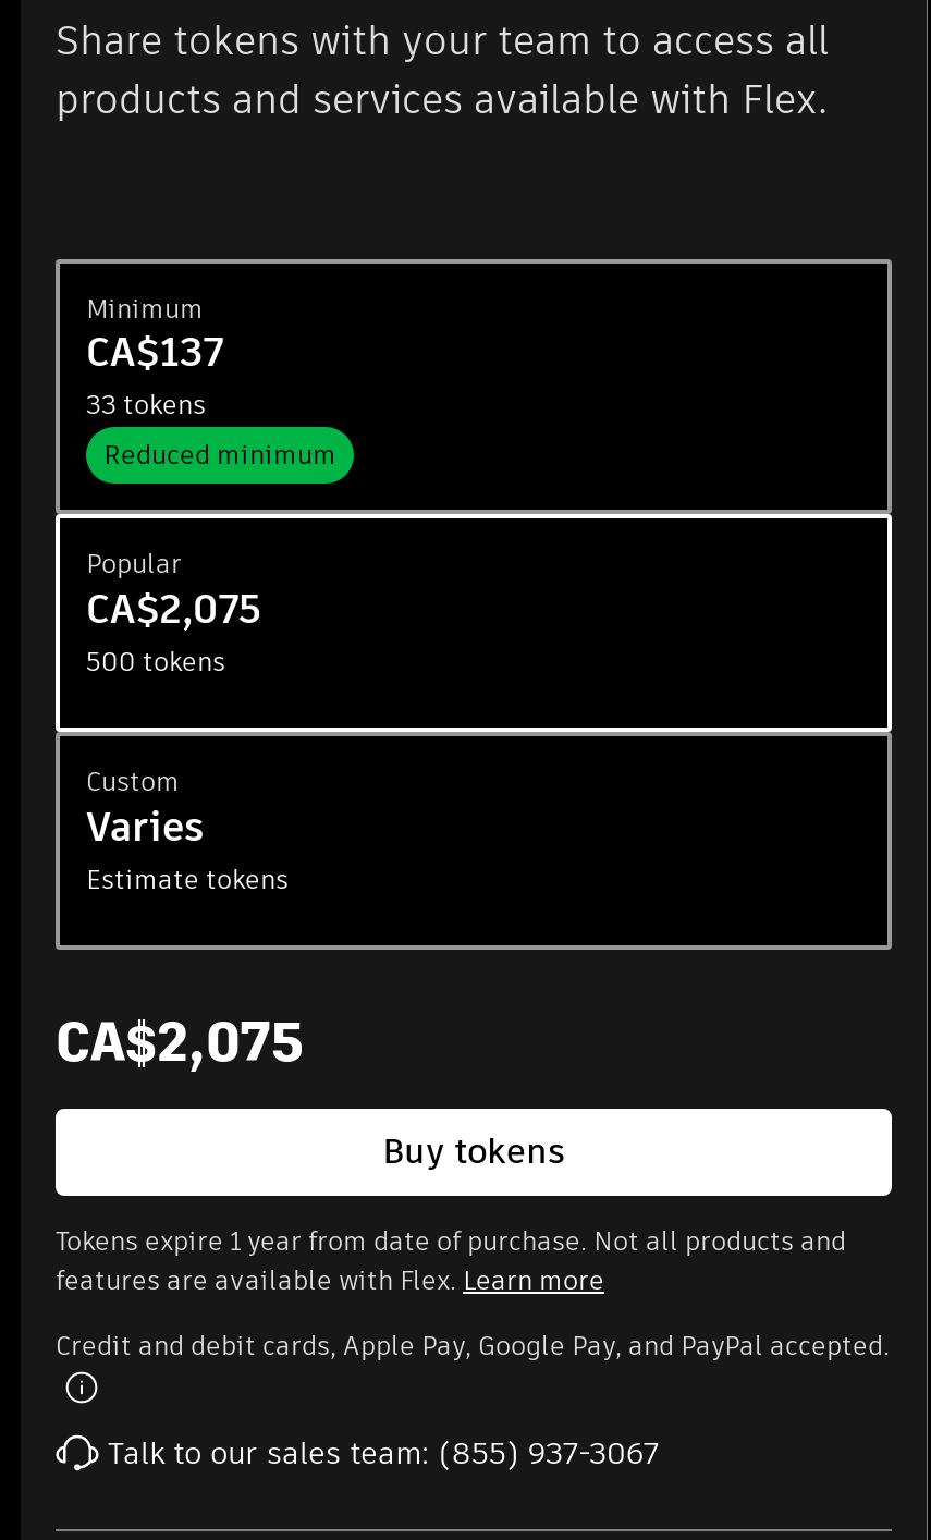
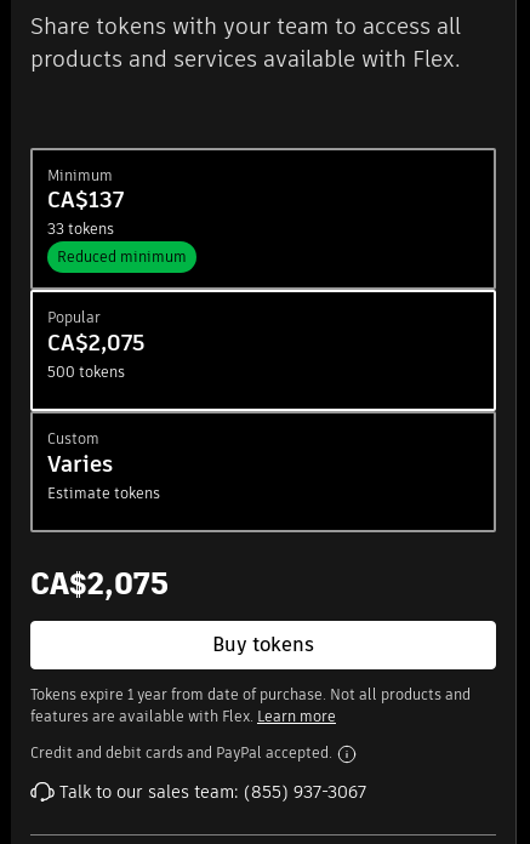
- Credit and debit cards, Apple Pay, Google Pay, and PayPal accepted.
+ Credit and debit cards and PayPal accepted.
